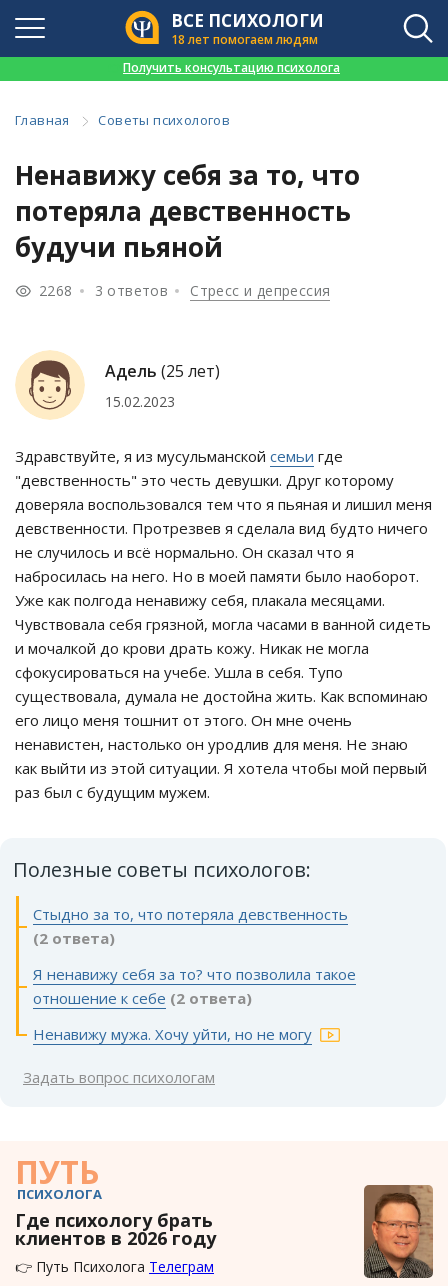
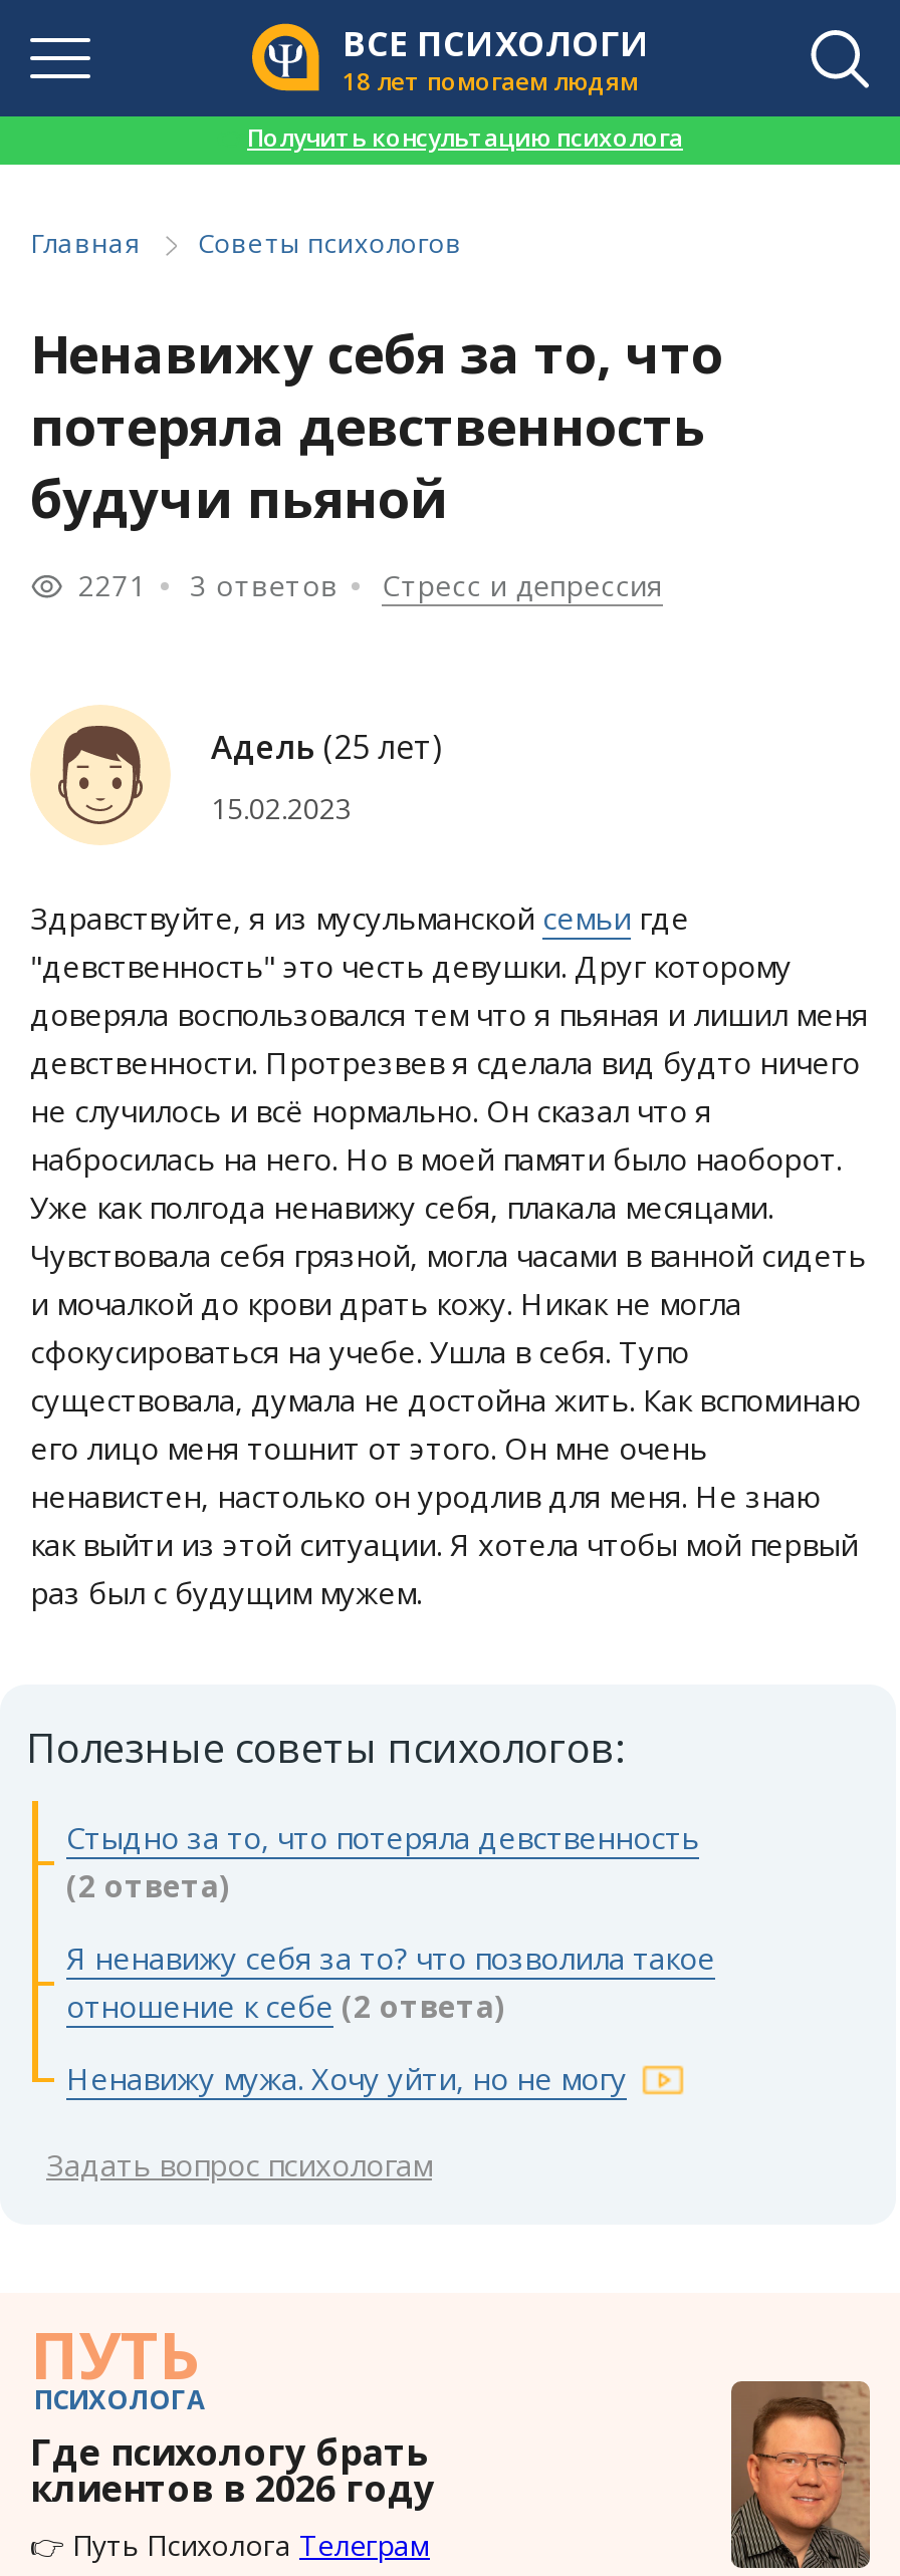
- 2268
+ 2271
